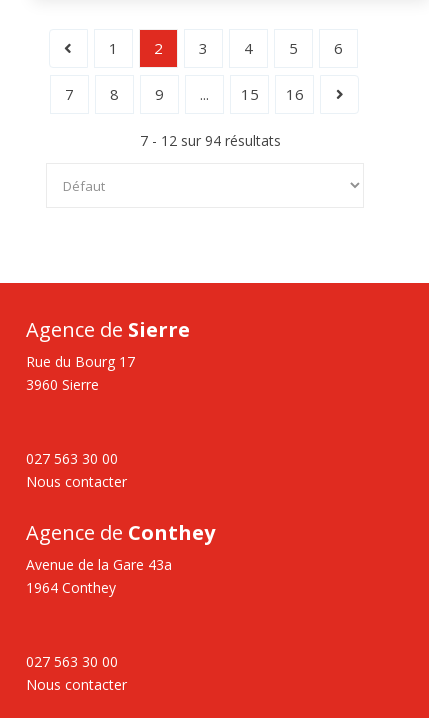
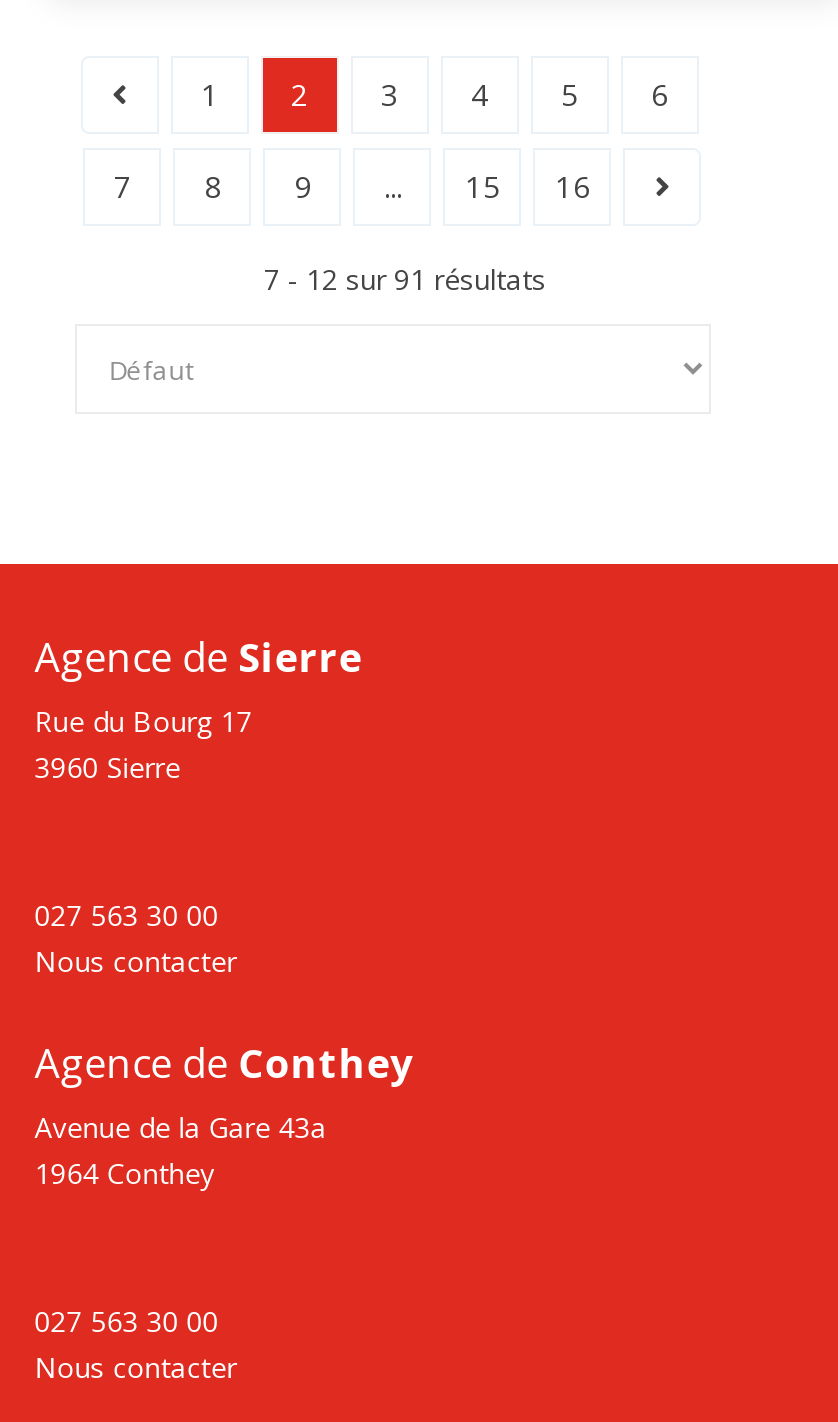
- 7 - 12 sur 94 résultats
+ 7 - 12 sur 91 résultats
